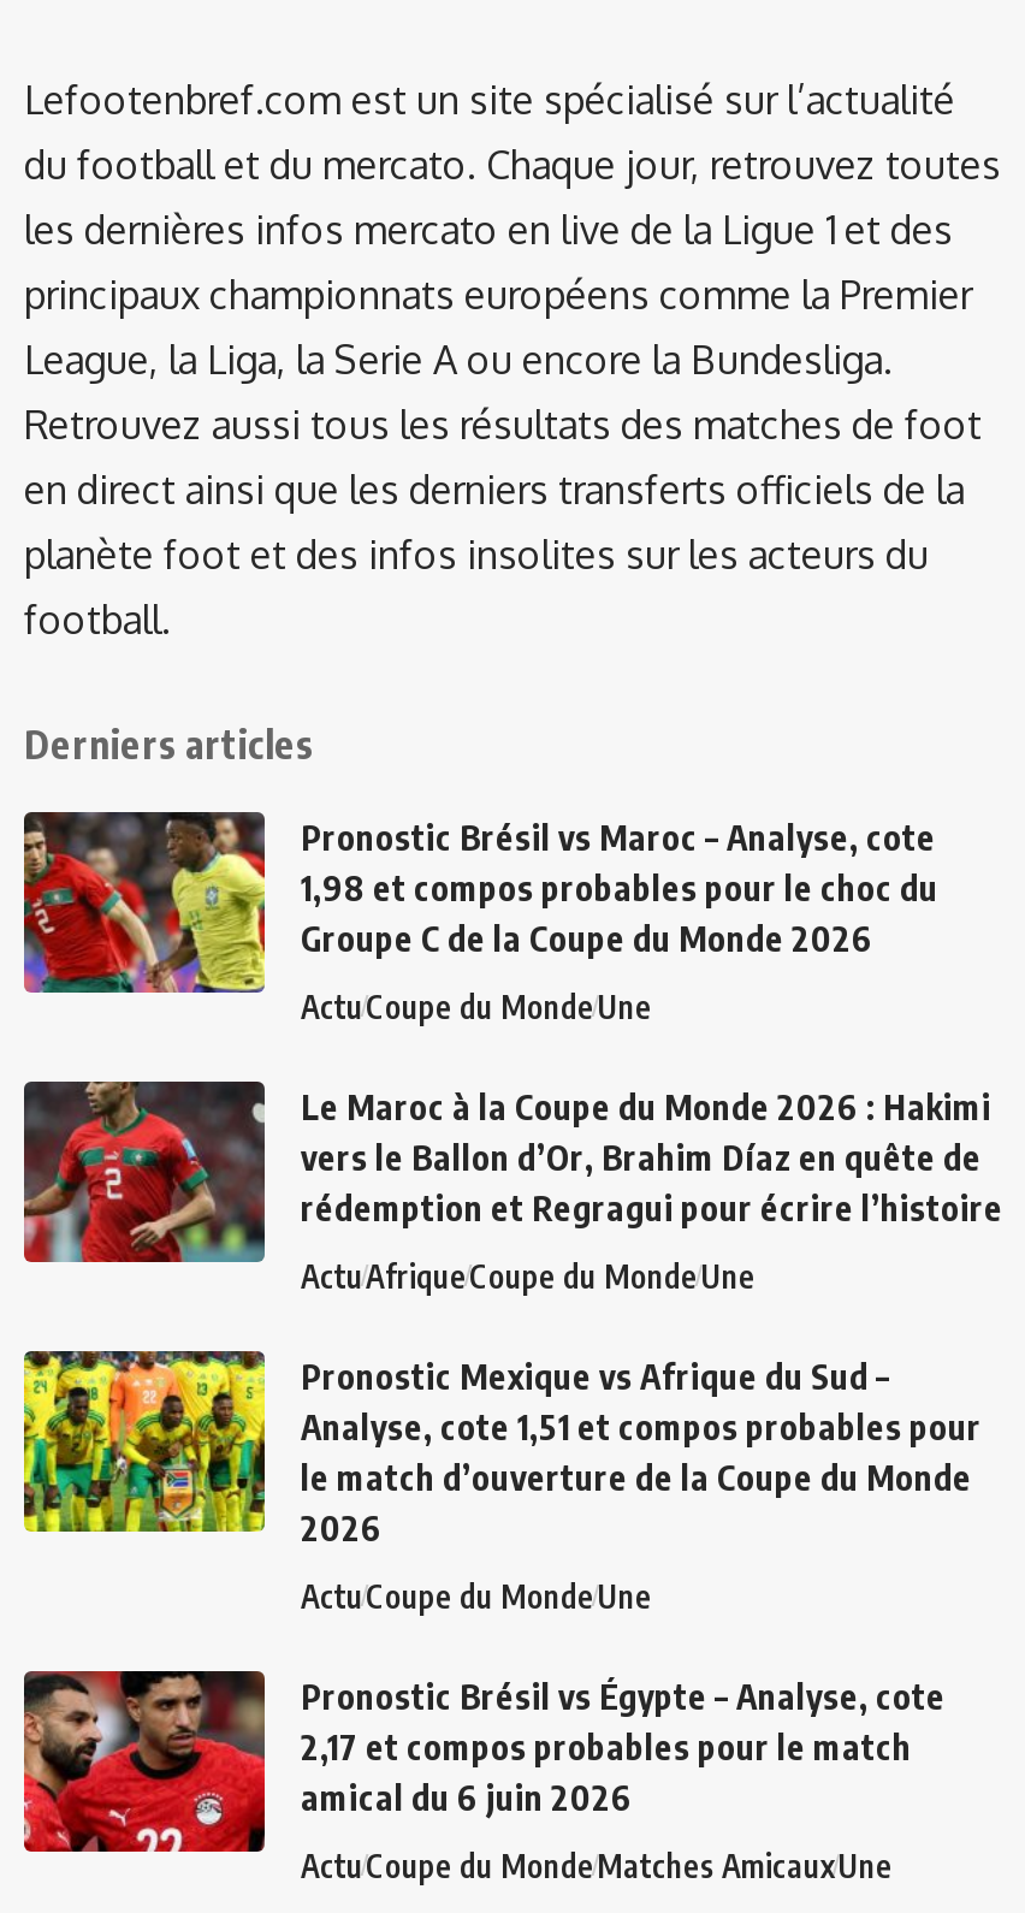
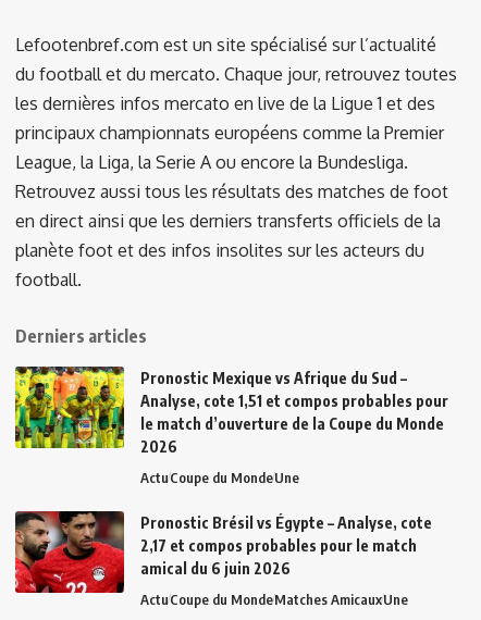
- [image]
- Pronostic Brésil vs Maroc – Analyse, cote
- 1,98 et compos probables pour le choc du
- Groupe C de la Coupe du Monde 2026
- Actu Coupe du Monde Une
- Le Maroc à la Coupe du Monde 2026 : Hakimi
- vers le Ballon d’Or, Brahim Díaz en quête de
- rédemption et Regragui pour écrire l’histoire
- Actu AfriqueCoupe du Monde Une

- [image]
